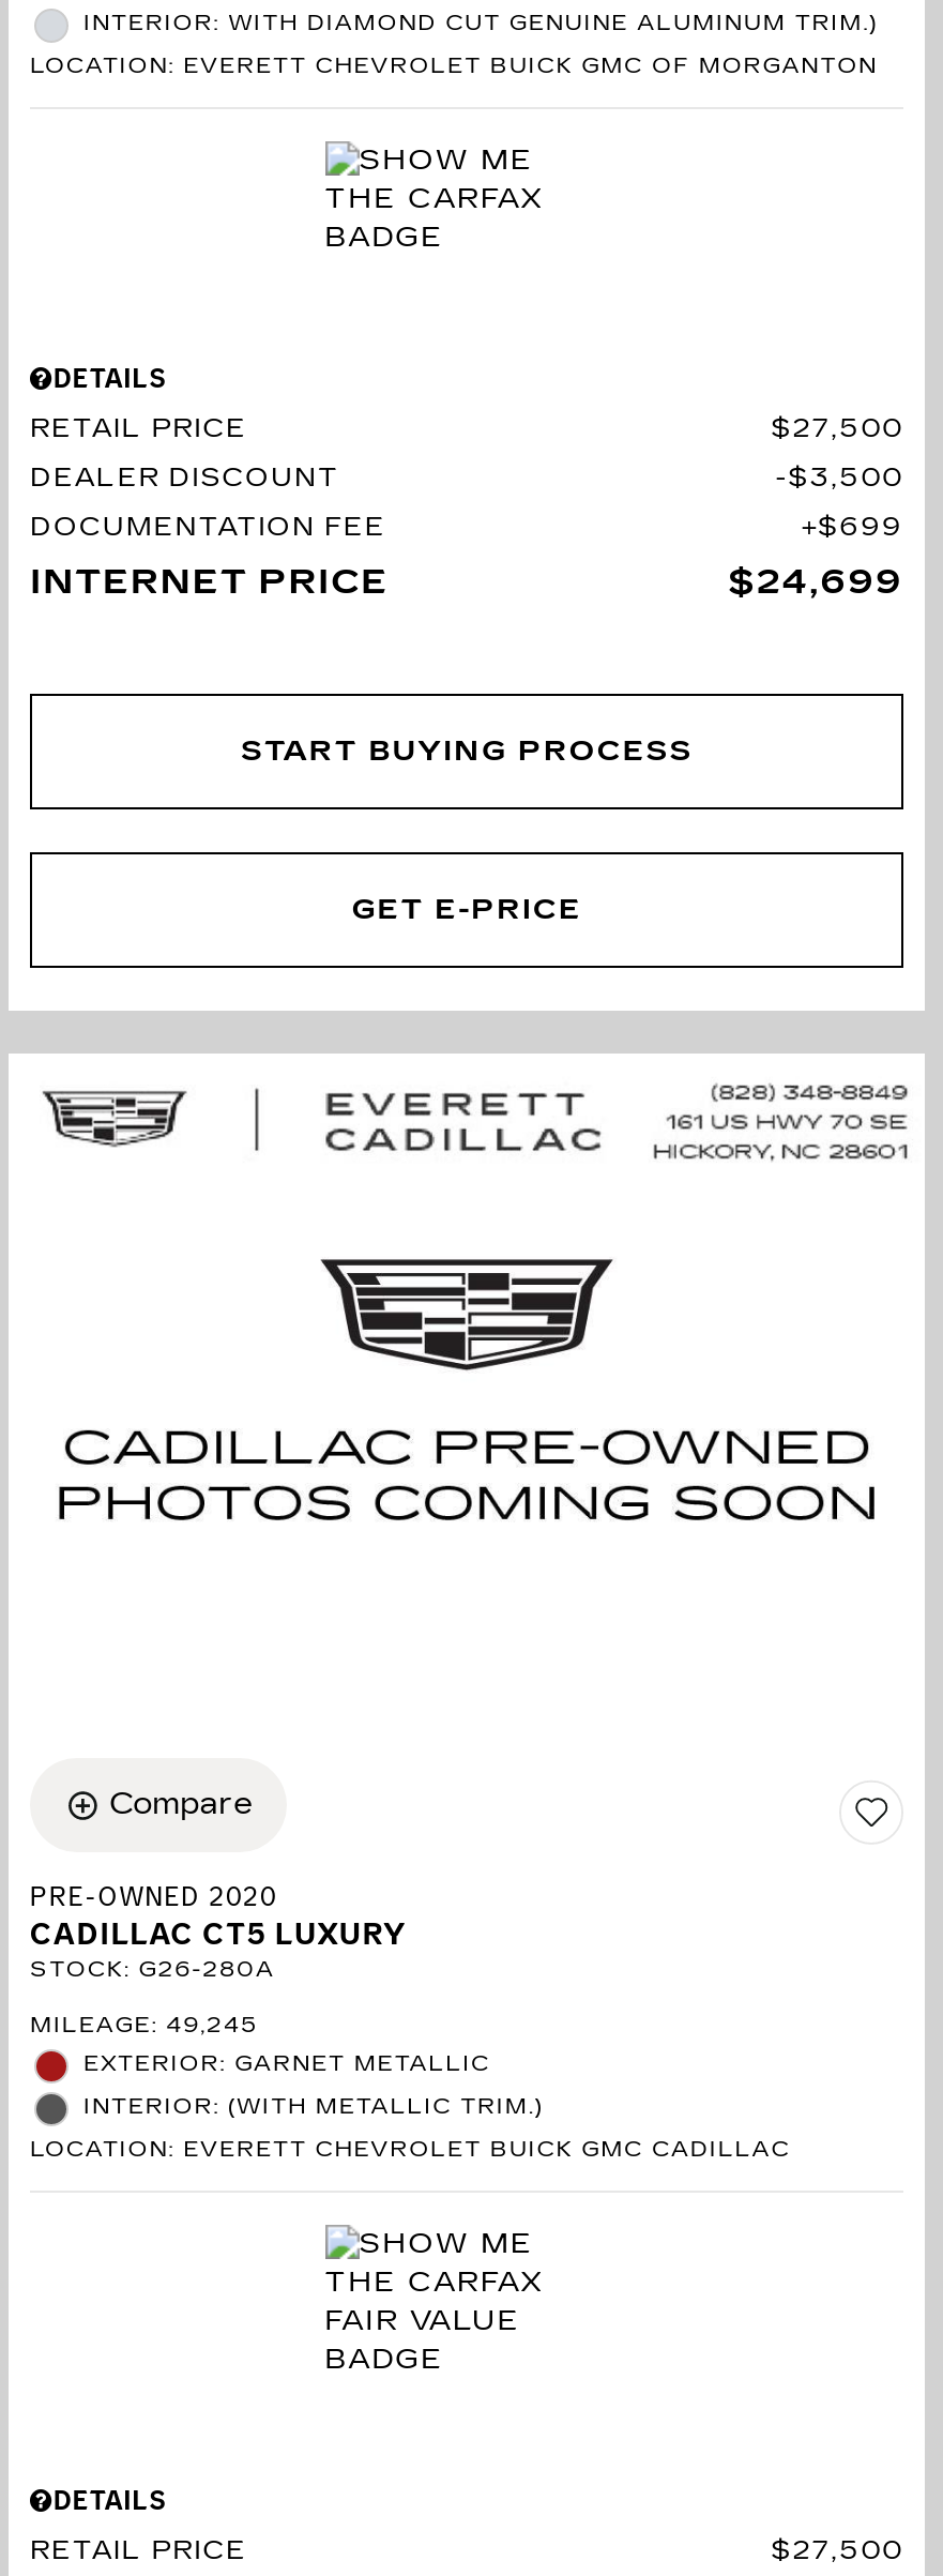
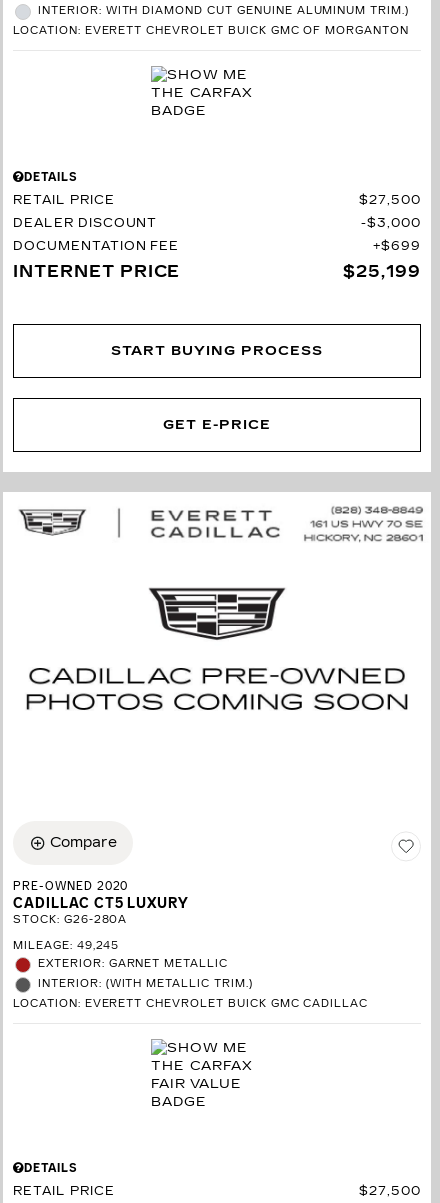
- $3,500
+ $3,000

- $24,699
+ $25,199
